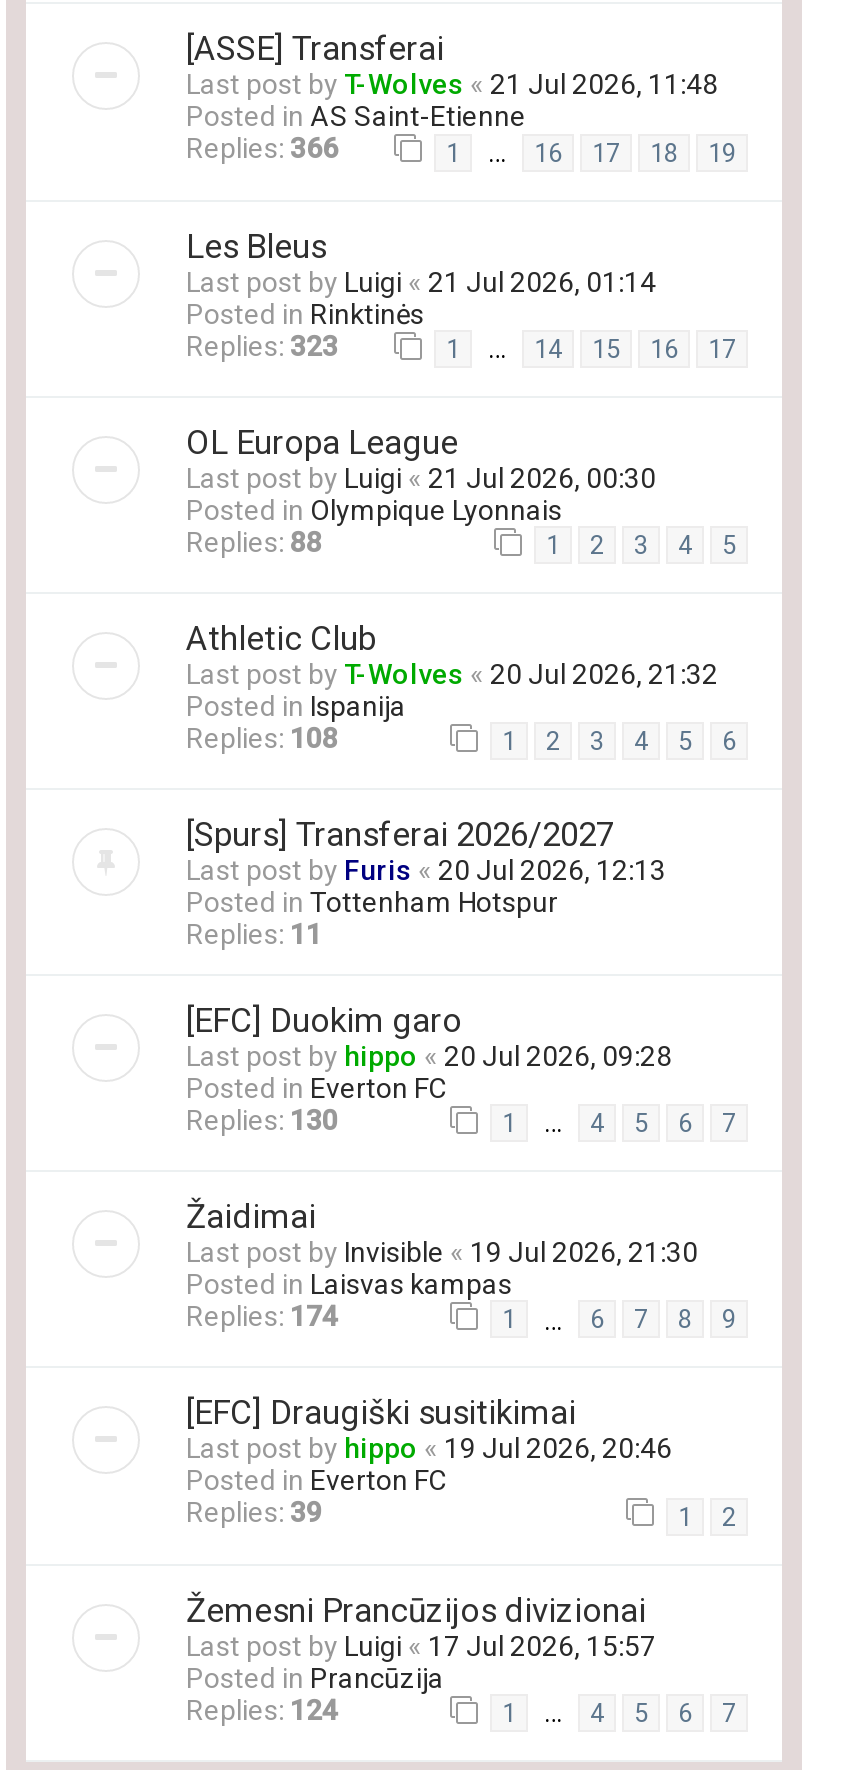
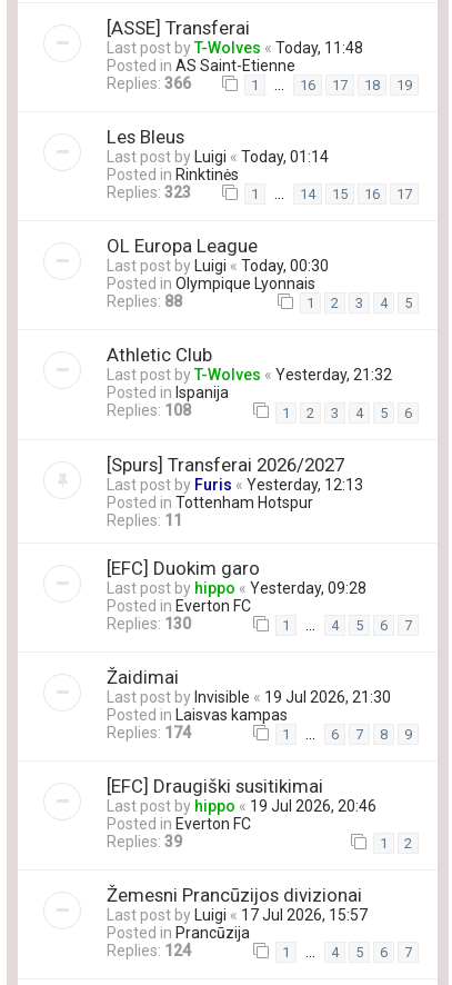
- Last post by T-Wolves «21 Jul 2026, 11:48
+ Last post by T-Wolves «Today, 11:48

- Last post by Luigi «21 Jul 2026, 01:14
+ Last post by Luigi «Today, 01:14

- Last post by Luigi«21 Jul 2026, 00:30
+ Last post by Luigi«Today, 00:30

- Last post by T-Wolves «20 Jul 2026, 21:32
+ Last post by T-Wolves «Yesterday, 21:32

- Last post by Furis «20 Jul 2026, 12:13
+ Last post by Furis «Yesterday, 12:13

- Last post by hippo «20 Jul 2026, 09:28
+ Last post by hippo «Yesterday, 09:28
